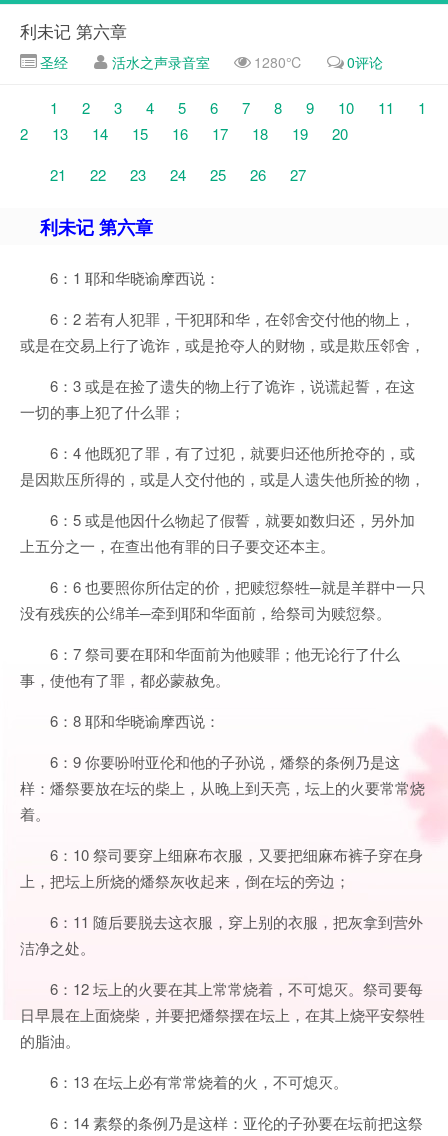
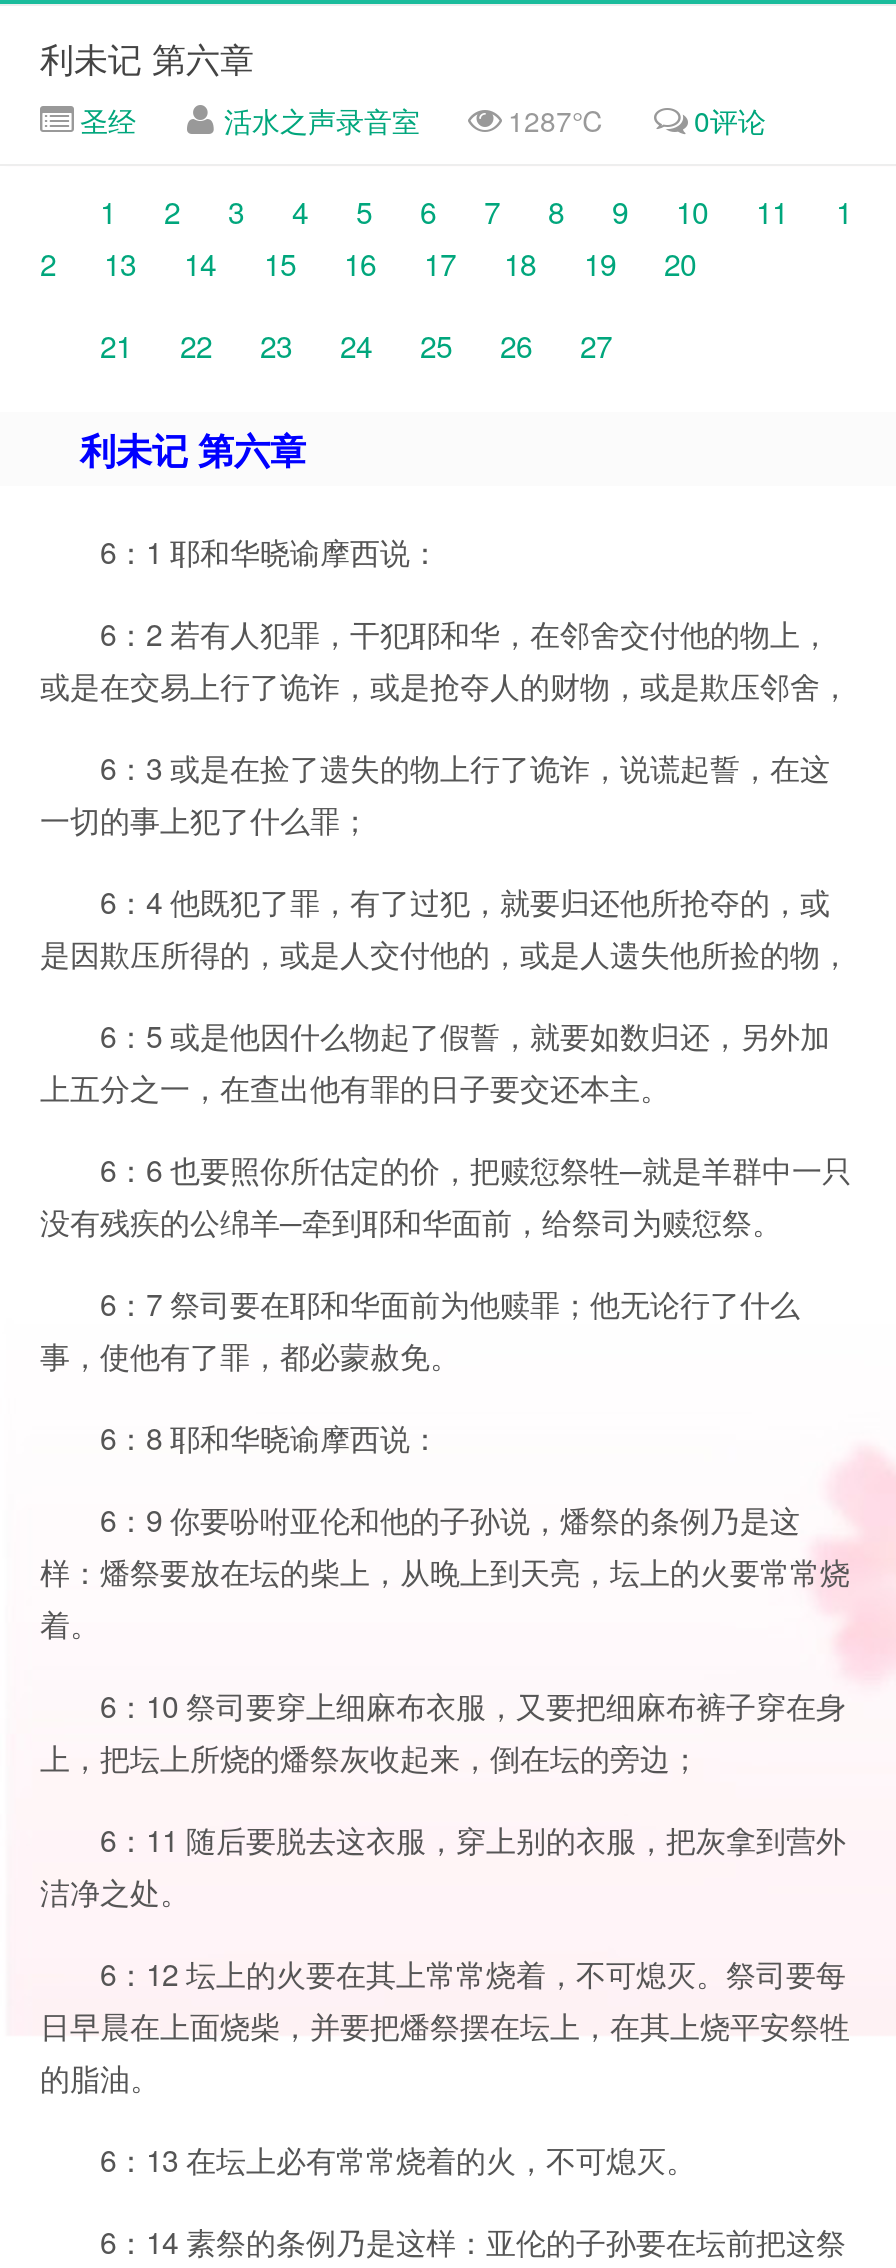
- 活水之声录音室 1280℃
+ 活水之声录音室 1287℃
